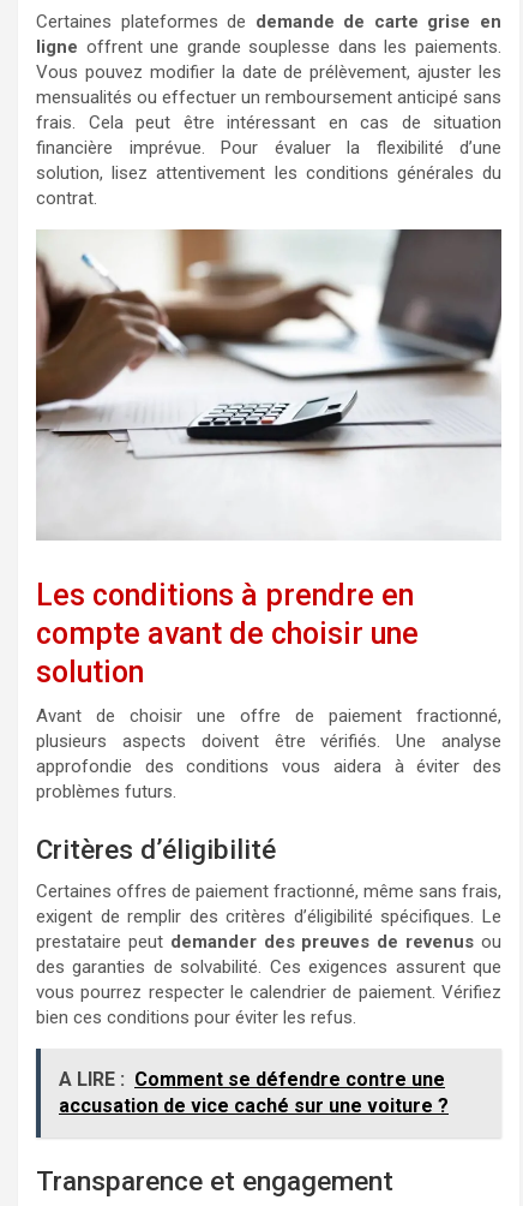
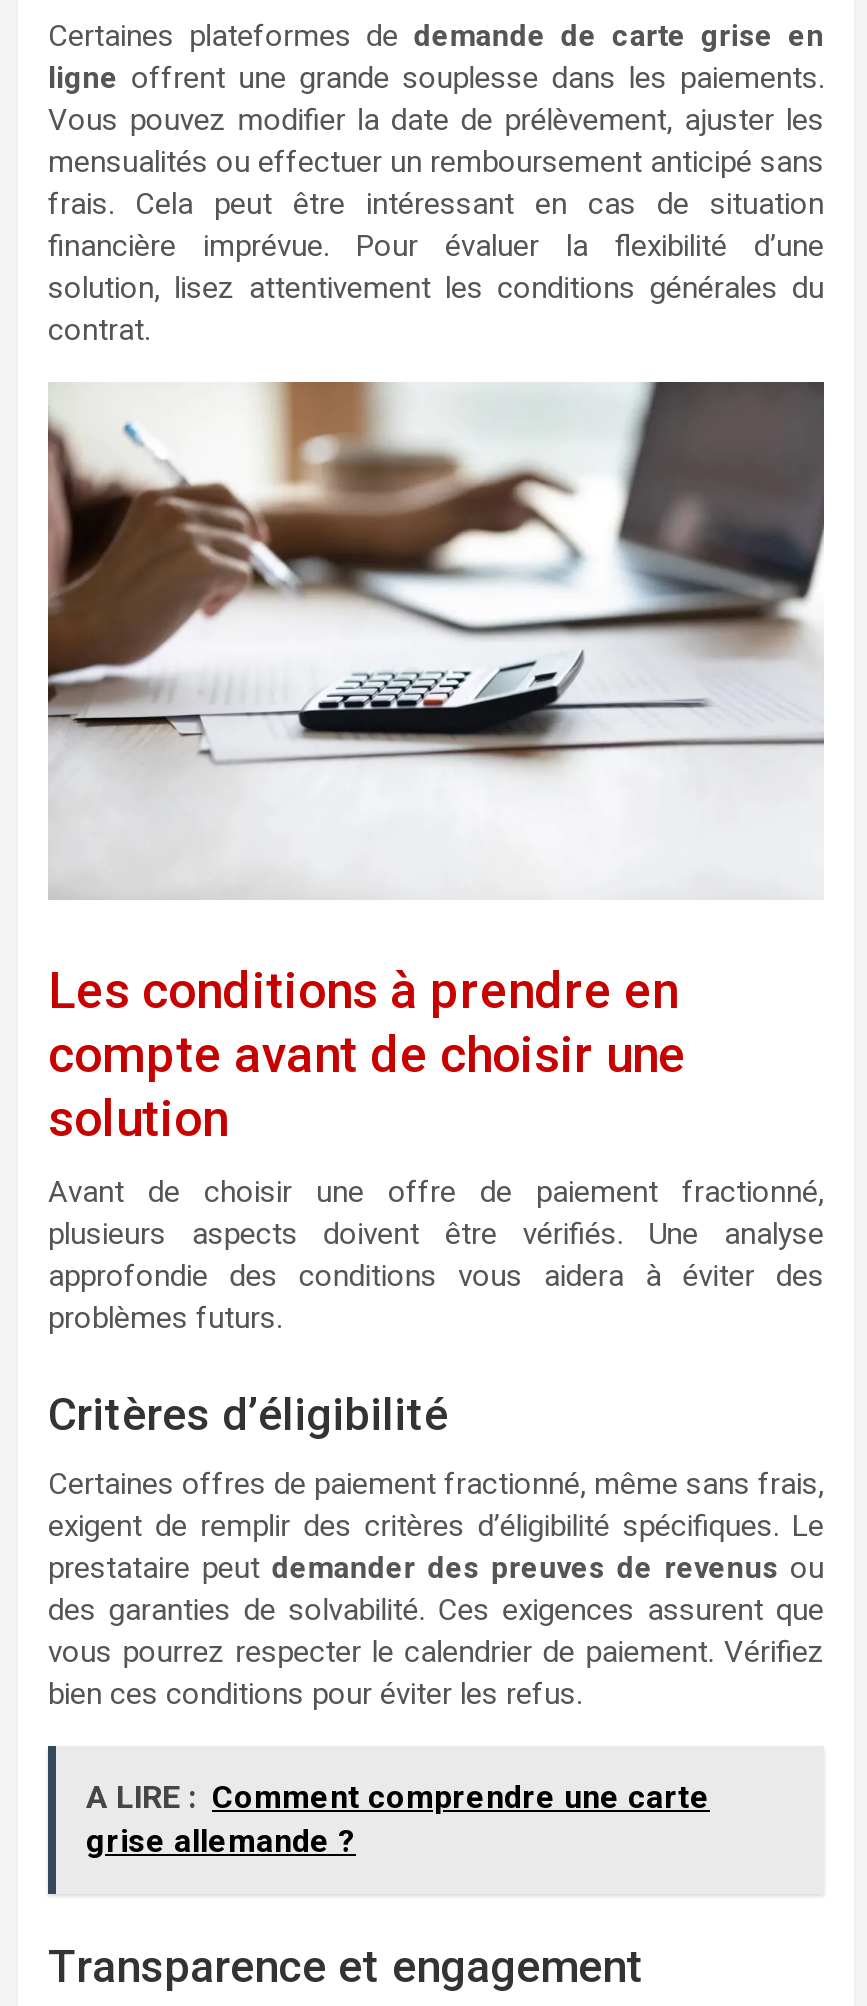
- A LIRE : Comment se défendre contre une
- accusation de vice caché sur une voiture ?
+ A LIRE : Comment comprendre une carte
+ grise allemande ?
